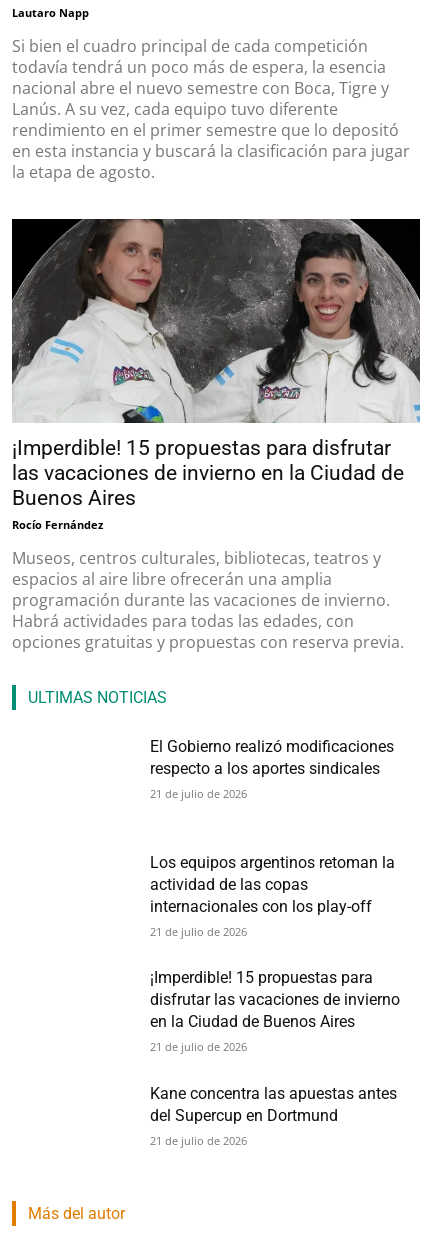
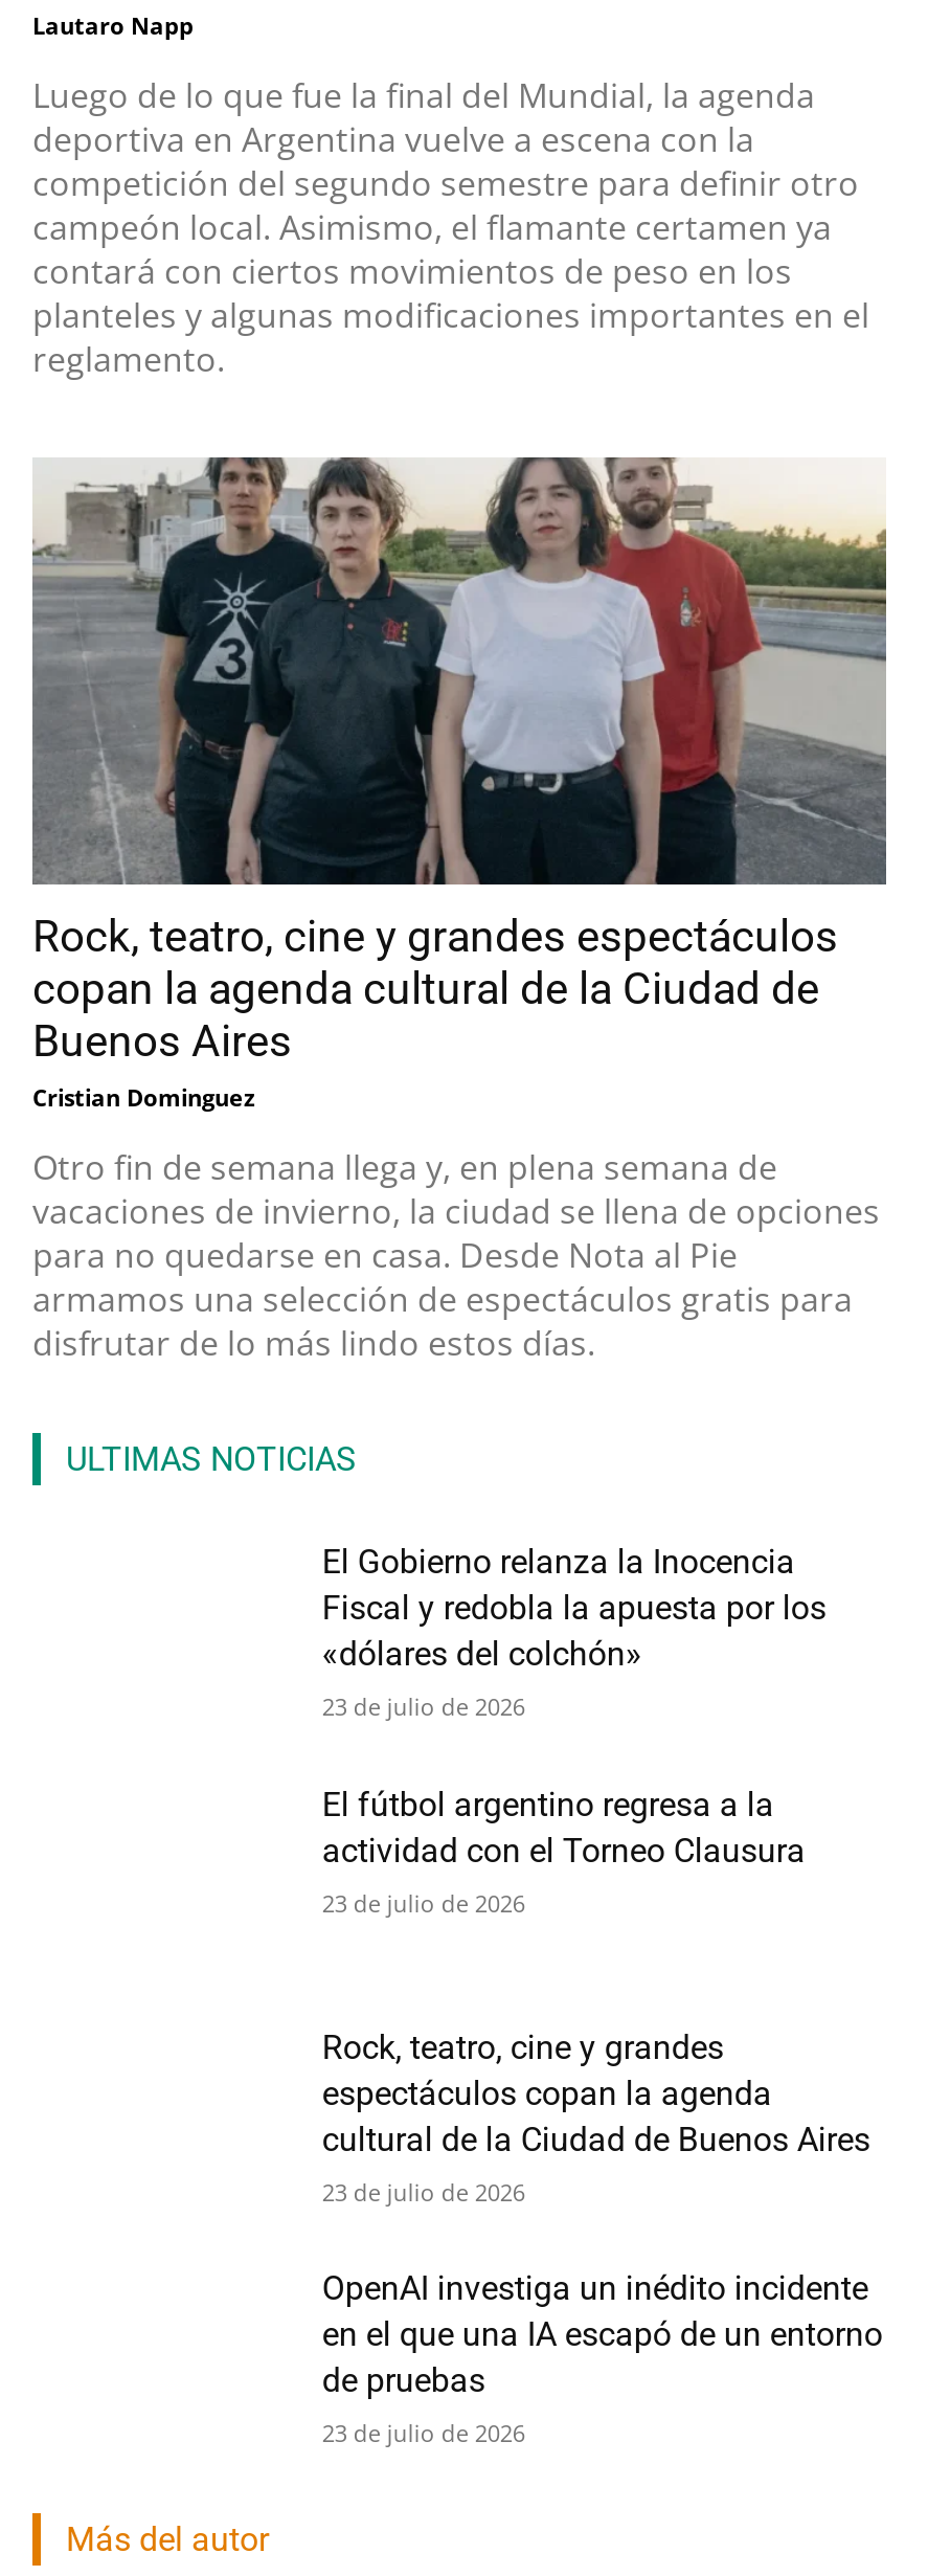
- Si bien el cuadro principal de cada competición
- todavía tendrá un poco más de espera, la esencia
- nacional abre el nuevo semestre con Boca, Tigre y
- Lanús. A su vez, cada equipo tuvo diferente
- rendimiento en el primer semestre que lo depositó
- en esta instancia y buscará la clasificación para jugar
- la etapa de agosto.
+ Luego de lo que fue la final del Mundial, la agenda
+ deportiva en Argentina vuelve a escena con la
+ competición del segundo semestre para definir otro
+ campeón local. Asimismo, el flamante certamen ya
+ contará con ciertos movimientos de peso en los
+ planteles y algunas modificaciones importantes en el
+ reglamento.

- [image]
- ¡Imperdible! 15 propuestas para disfrutar
- las vacaciones de invierno en la Ciudad de
+ [image]
+ Rock, teatro, cine y grandes espectáculos
+ copan la agenda cultural de la Ciudad de

- Rocío Fernández
+ Cristian Dominguez

- Museos, centros culturales, bibliotecas, teatros y
- espacios al aire libre ofrecerán una amplia
- programación durante las vacaciones de invierno.
- Habrá actividades para todas las edades, con
- opciones gratuitas y propuestas con reserva previa.
+ Otro fin de semana llega y, en plena semana de
+ vacaciones de invierno, la ciudad se llena de opciones
+ para no quedarse en casa. Desde Nota al Pie
+ armamos una selección de espectáculos gratis para
+ disfrutar de lo más lindo estos días.

- El Gobierno realizó modificaciones
- respecto a los aportes sindicales
- 21 de julio de 2026
+ El Gobierno relanza la Inocencia
+ Fiscal y redobla la apuesta por los
+ «dólares del colchón»
+ 23 de julio de 2026

- Los equipos argentinos retoman la
- actividad de las copas
- internacionales con los play-off
- 21 de julio de 2026
+ El fútbol argentino regresa a la
+ actividad con el Torneo Clausura
+ 23 de julio de 2026

- ¡Imperdible! 15 propuestas para
- disfrutar las vacaciones de invierno
- en la Ciudad de Buenos Aires
- 21 de julio de 2026
+ Rock, teatro, cine y grandes
+ espectáculos copan la agenda
+ cultural de la Ciudad de Buenos Aires
+ 23 de julio de 2026

- Kane concentra las apuestas antes
- del Supercup en Dortmund
- 21 de julio de 2026
+ OpenAI investiga un inédito incidente
+ en el que una IA escapó de un entorno
+ de pruebas
+ 23 de julio de 2026
